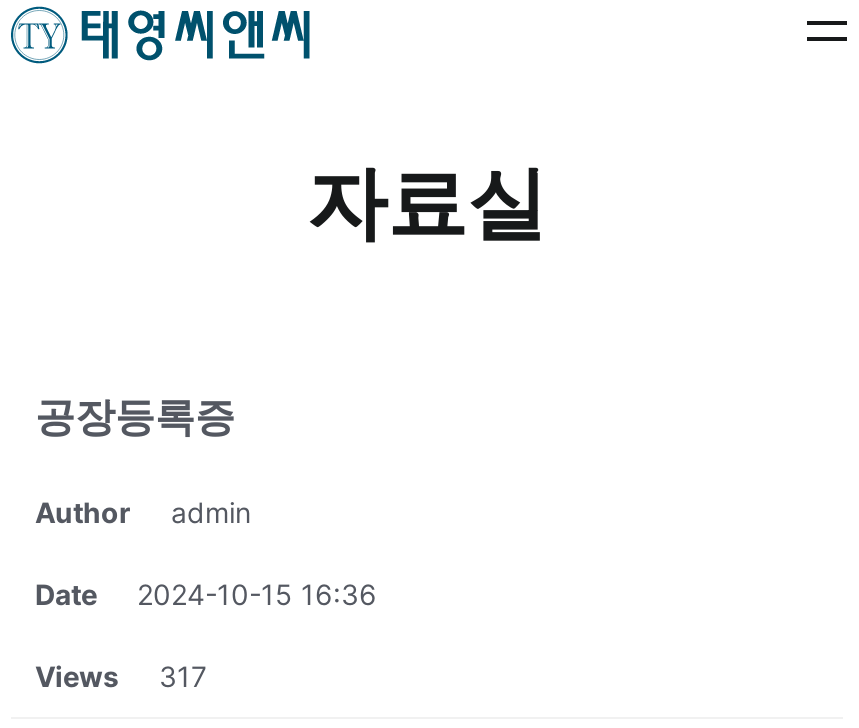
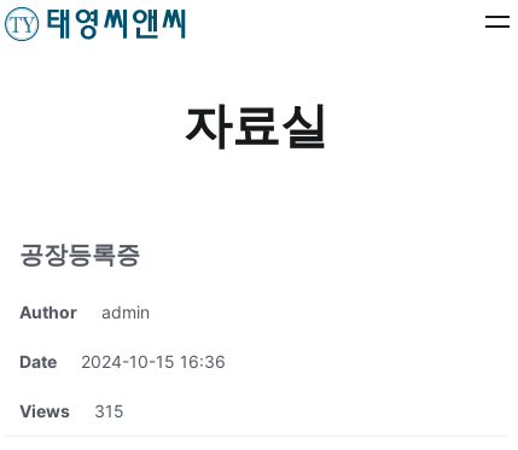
- Views 317
+ Views 315
